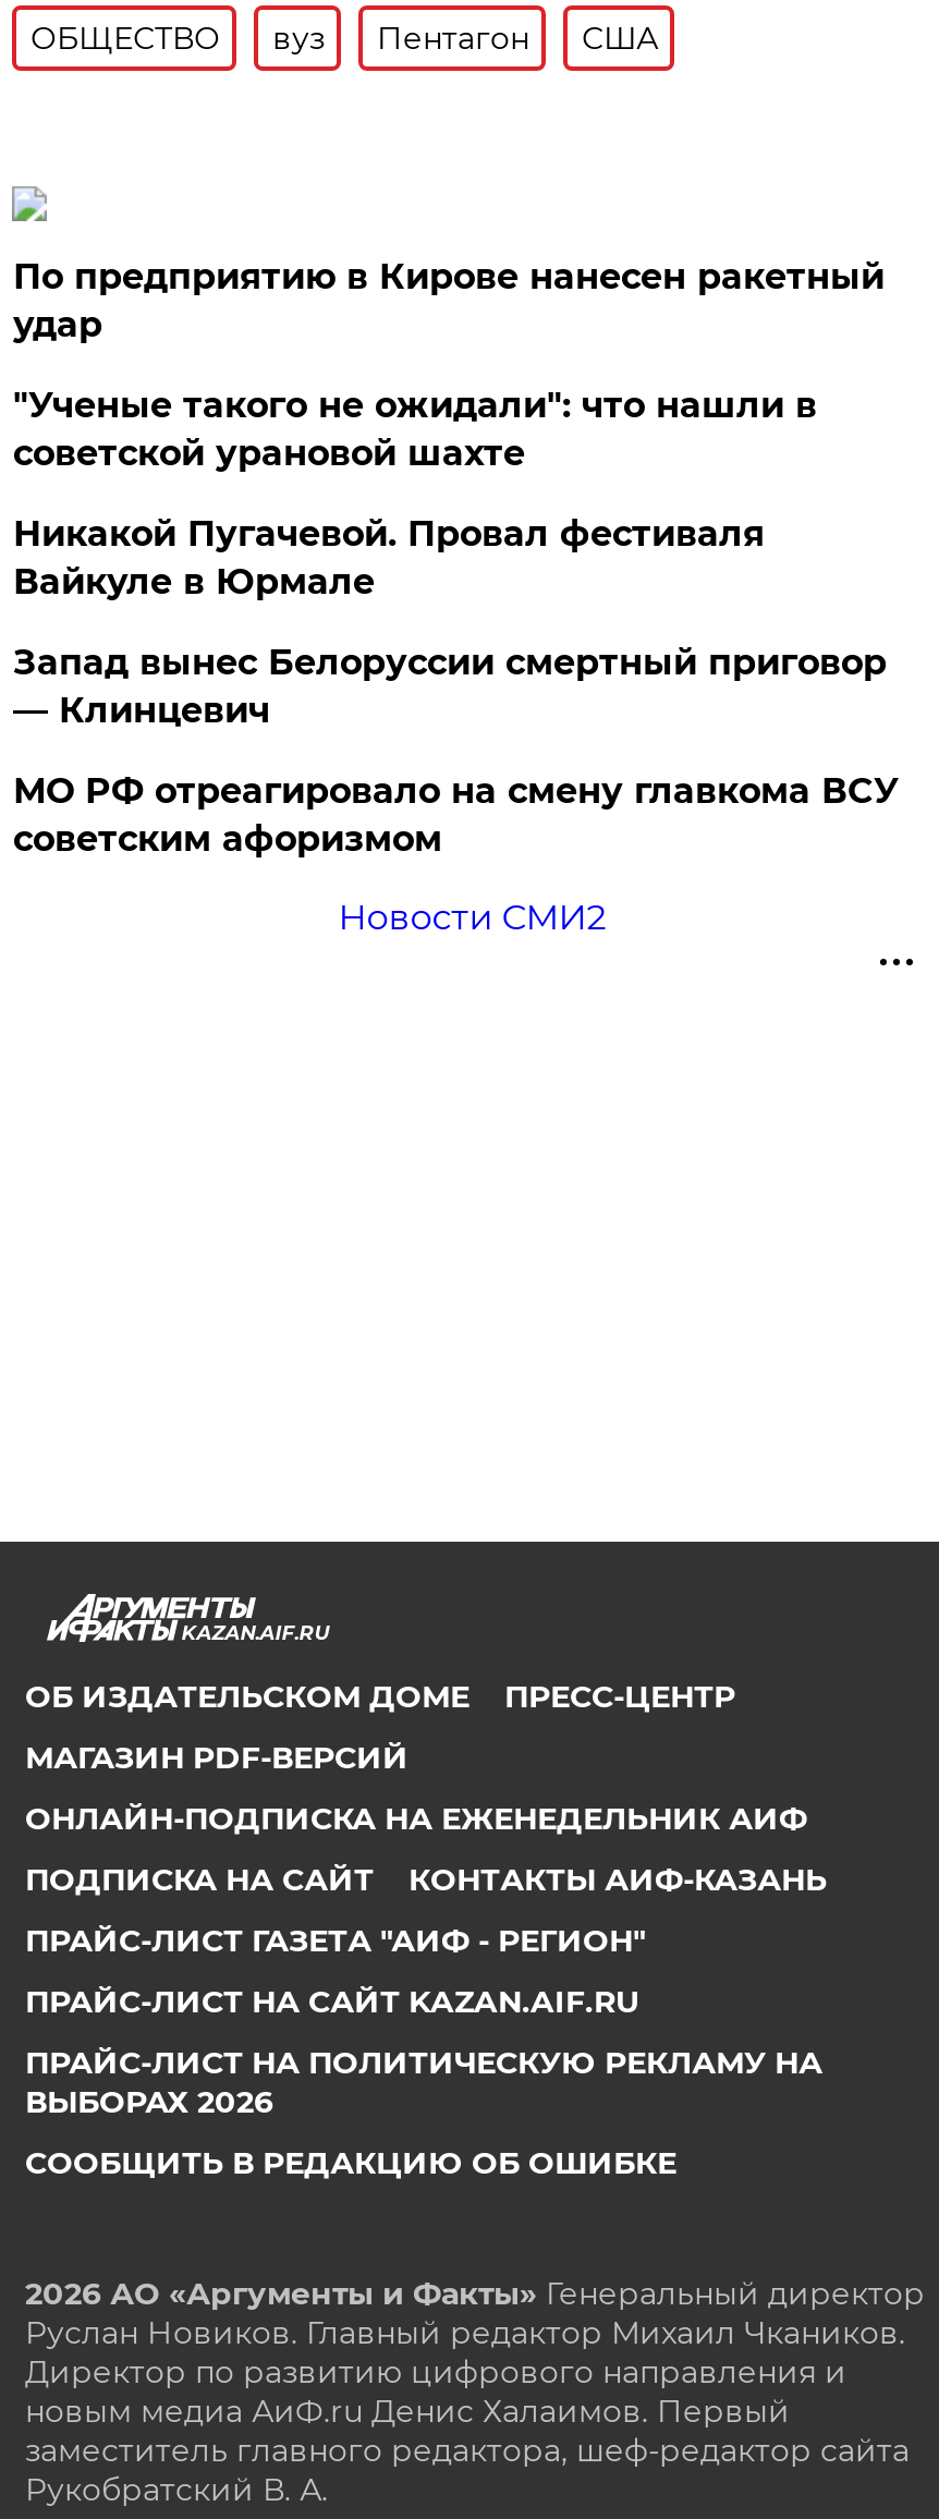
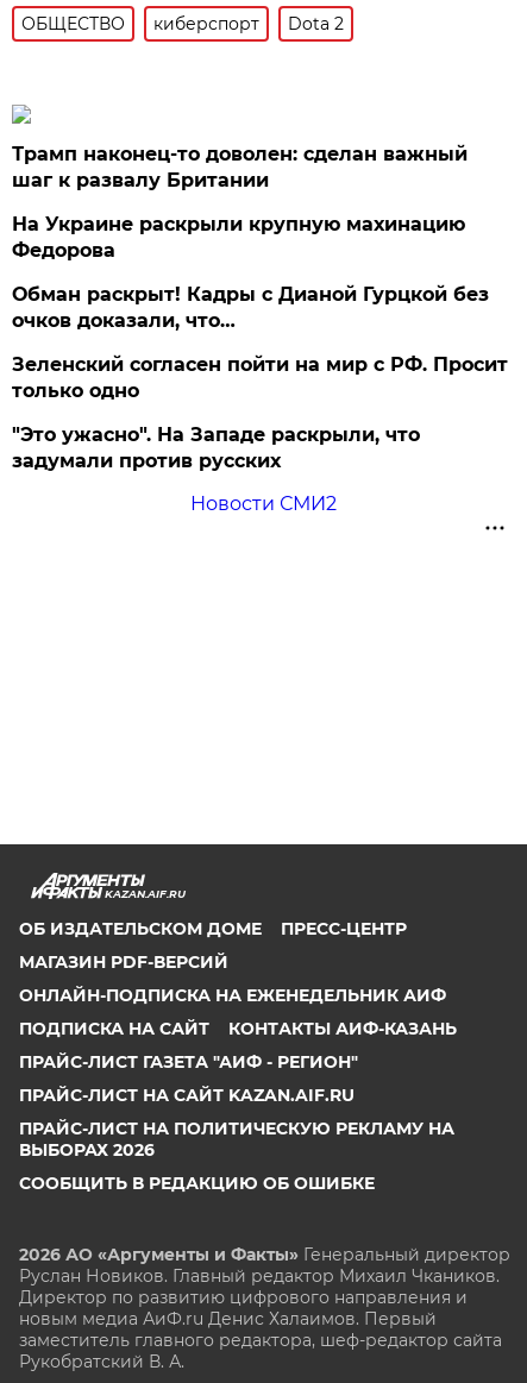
- вуз
- Пентагон
- США
+ киберспорт
+ Dota 2

- По предприятию в Кирове нанесен ракетный
- удар
+ Трамп наконец-то доволен: сделан важный
+ шаг к развалу Британии

- "Ученые такого не ожидали": что нашли в
- советской урановой шахте
+ На Украине раскрыли крупную махинацию
+ Федорова

- Никакой Пугачевой. Провал фестиваля
- Вайкуле в Юрмале
+ Обман раскрыт! Кадры с Дианой Гурцкой без
+ очков доказали, что…

- Запад вынес Белоруссии смертный приговор
- — Клинцевич
+ Зеленский согласен пойти на мир с РФ. Просит
+ только одно

- МО РФ отреагировало на смену главкома ВСУ
- советским афоризмом
+ "Это ужасно". На Западе раскрыли, что
+ задумали против русских
